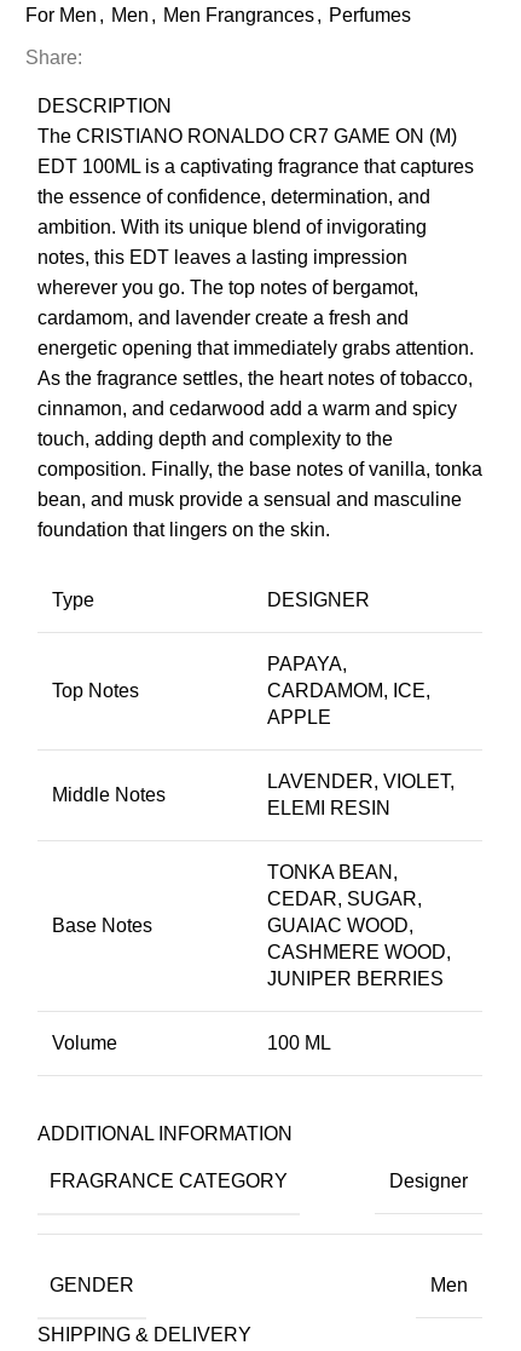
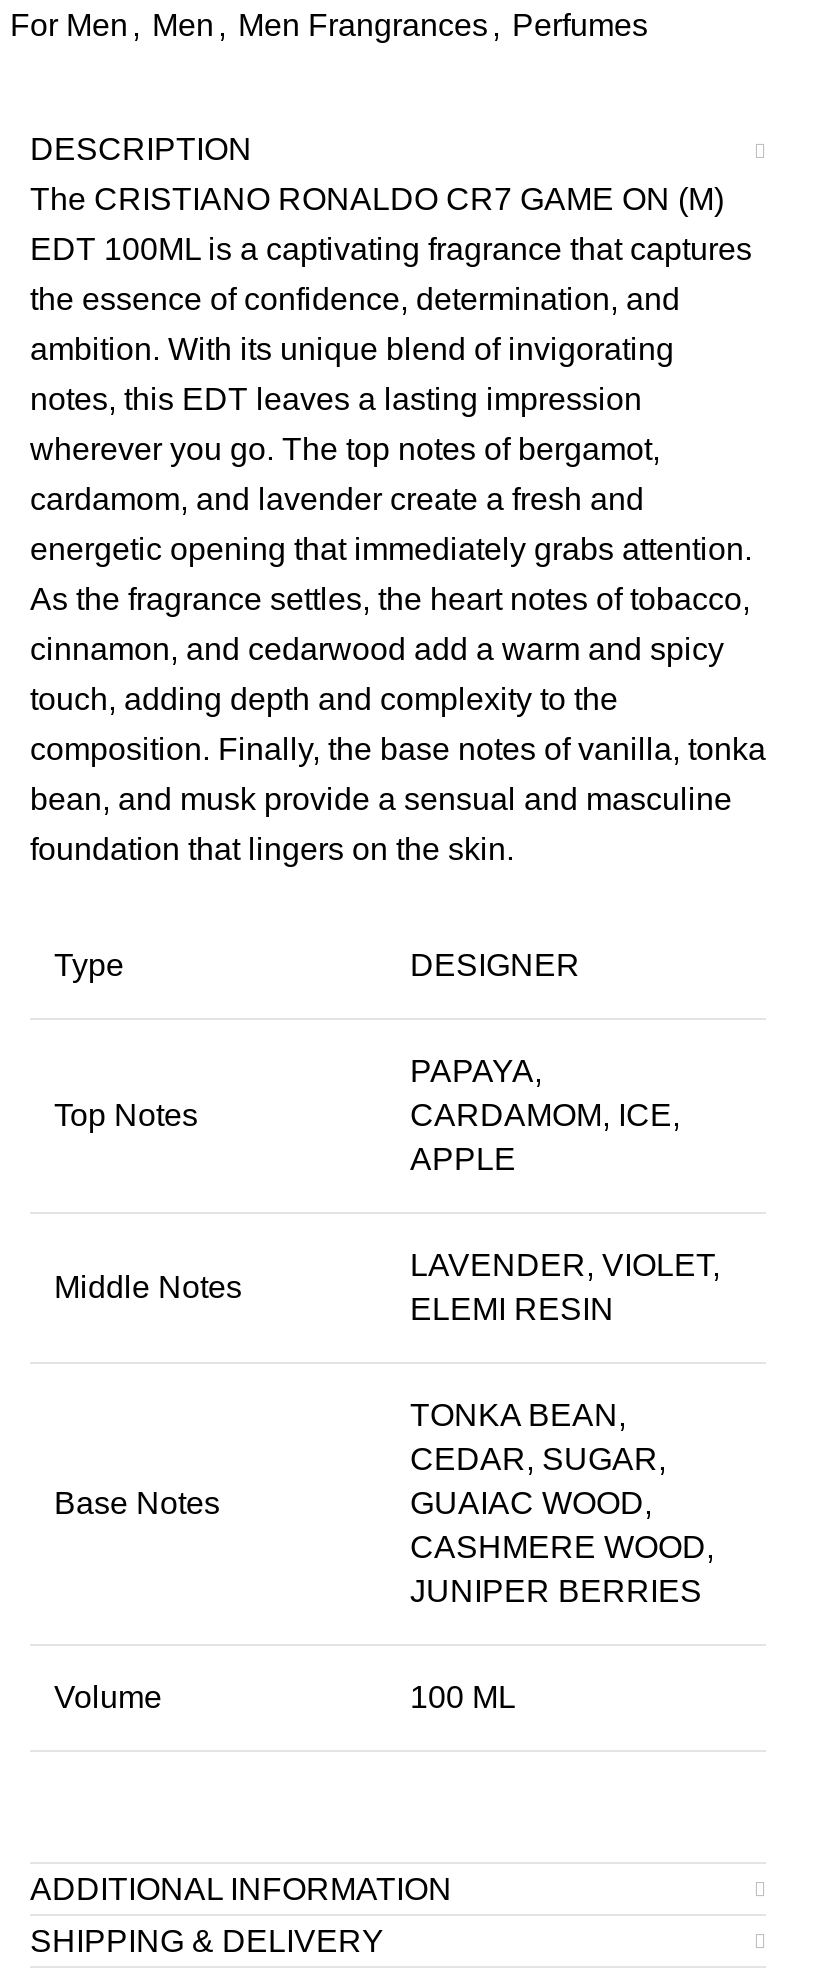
- Share:

- FRAGRANCE CATEGORY
- Designer

- GENDER
- Men
